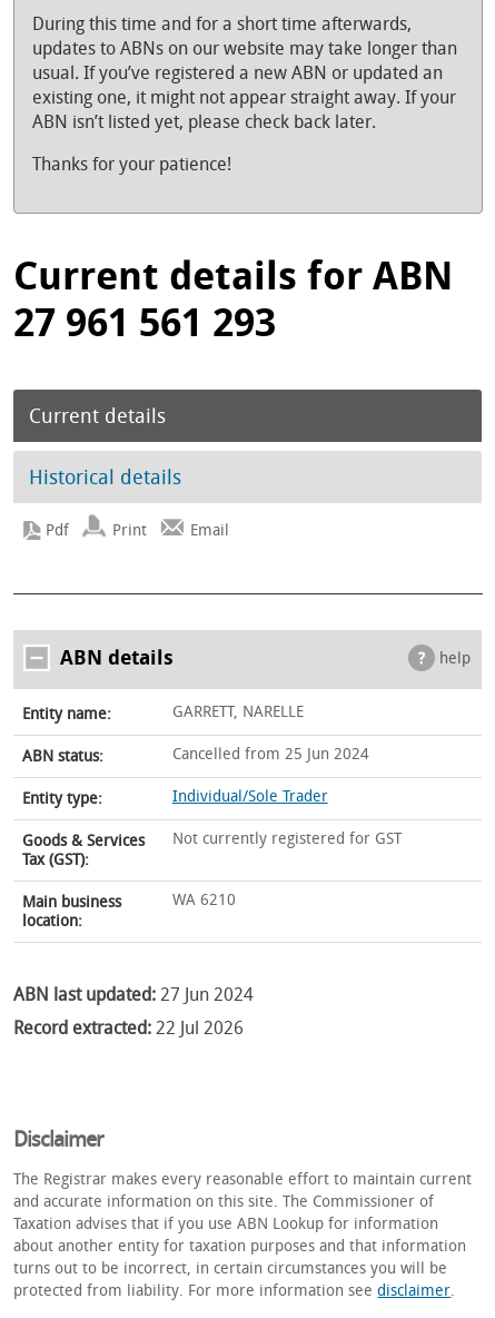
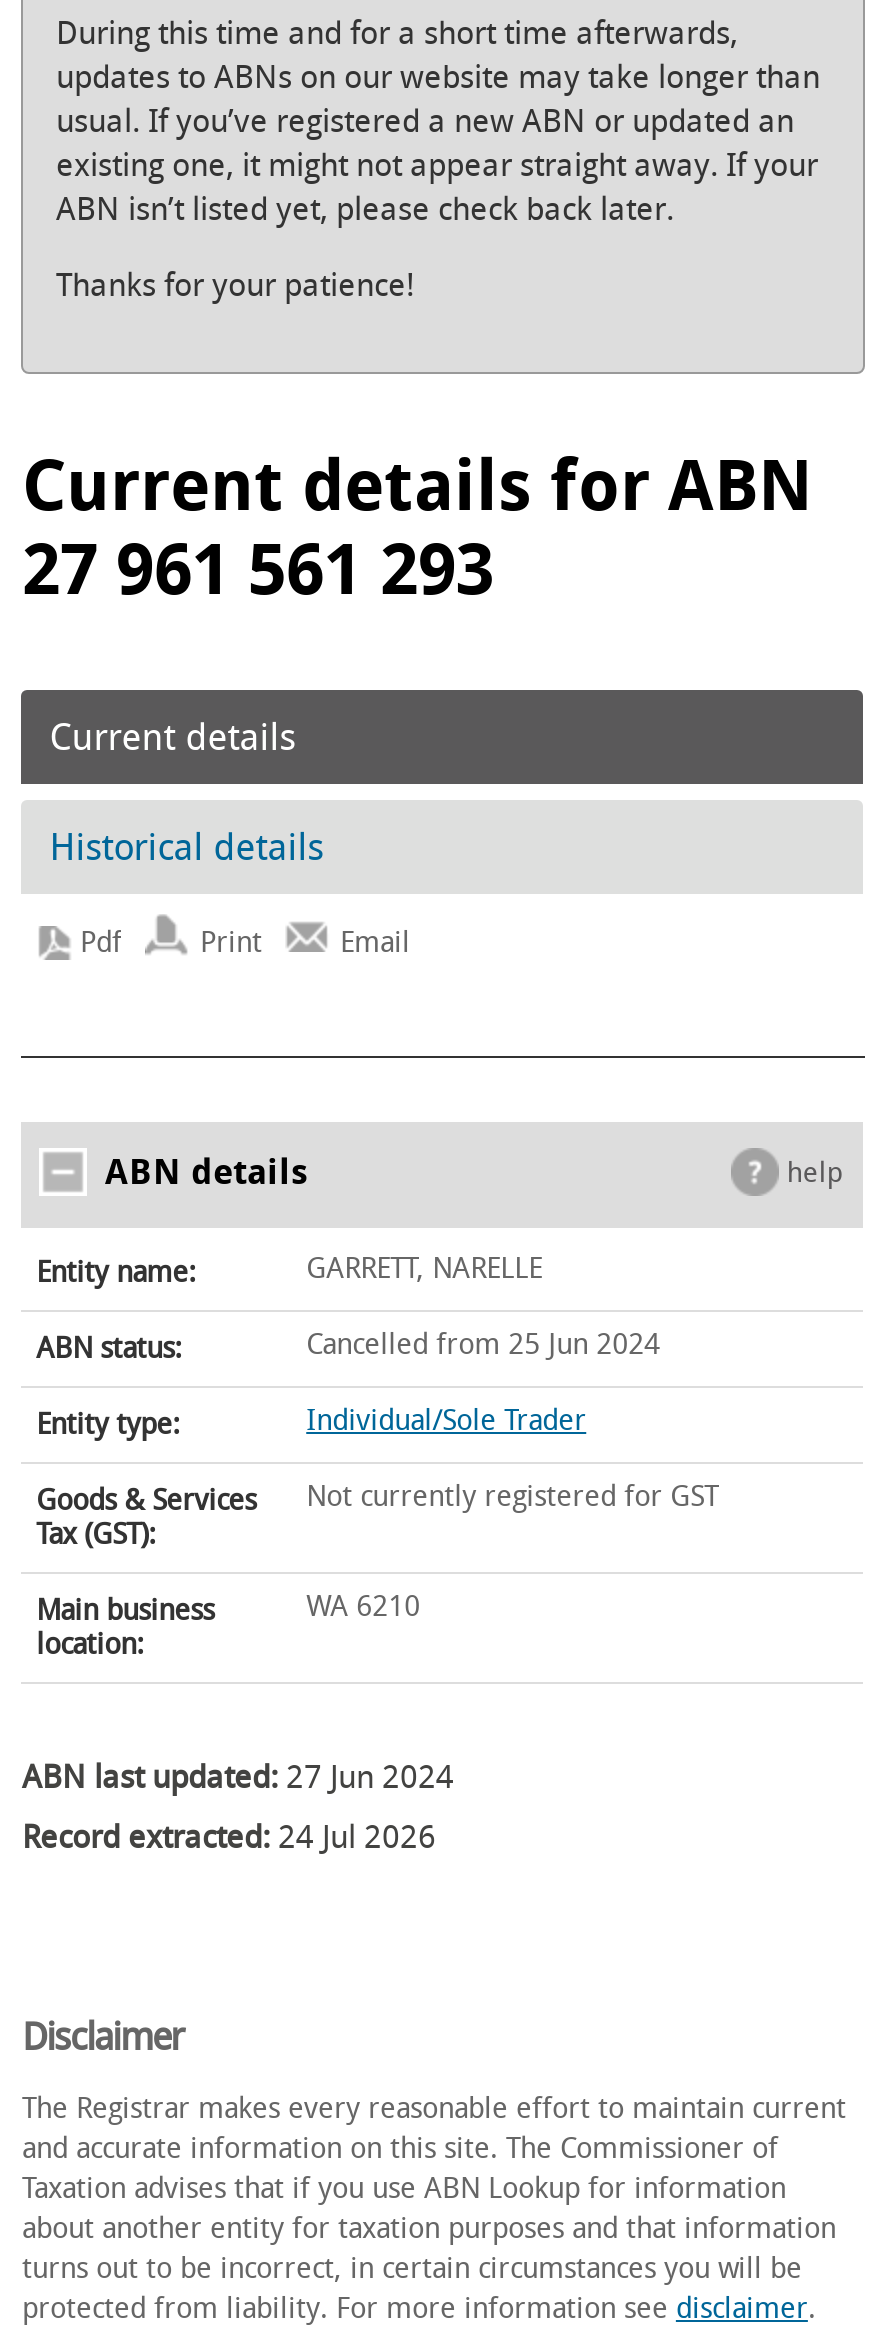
- Record extracted: 22 Jul 2026
+ Record extracted: 24 Jul 2026
